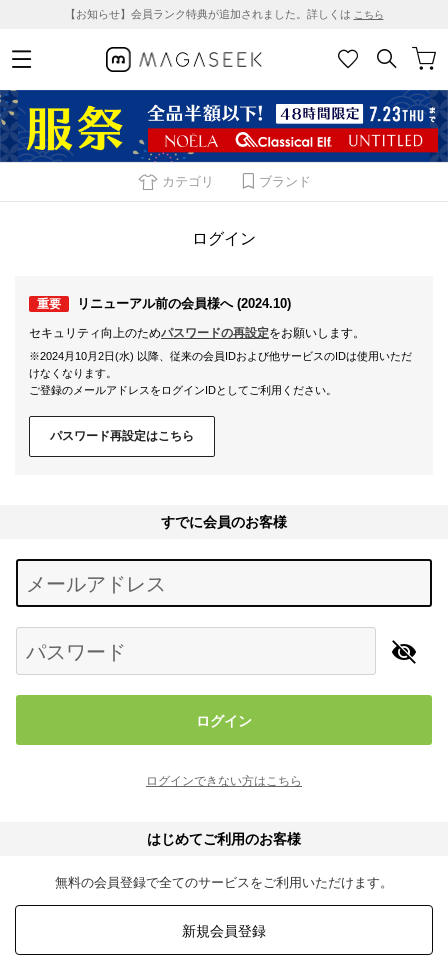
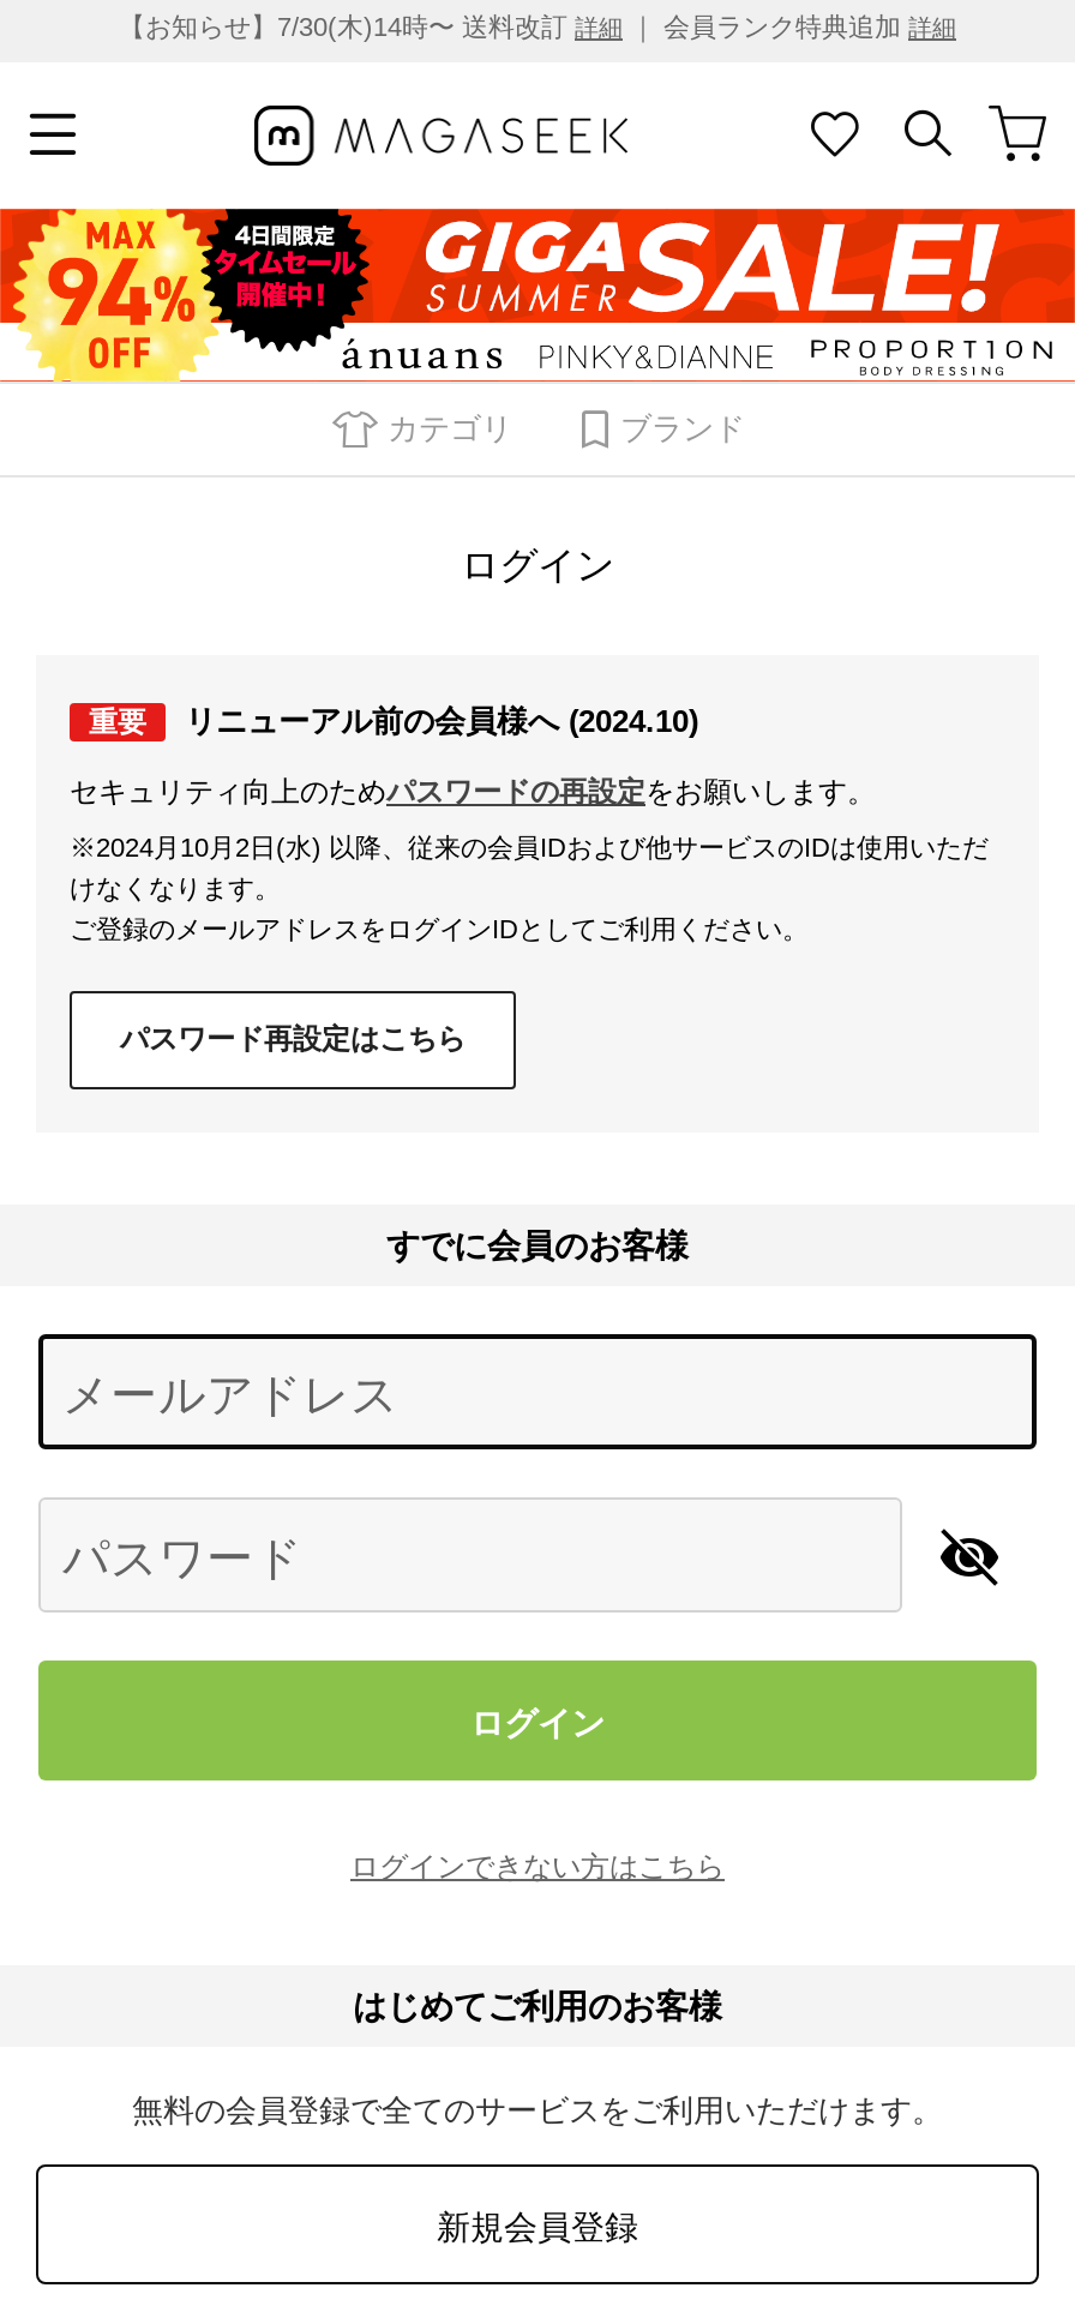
- 【お知らせ】会員ランク特典が追加されました。詳しくはこちら
+ 【お知らせ】7/30(木)14時〜 送料改訂詳細｜ 会員ランク特典追加詳細

- [image]
+ [image]
